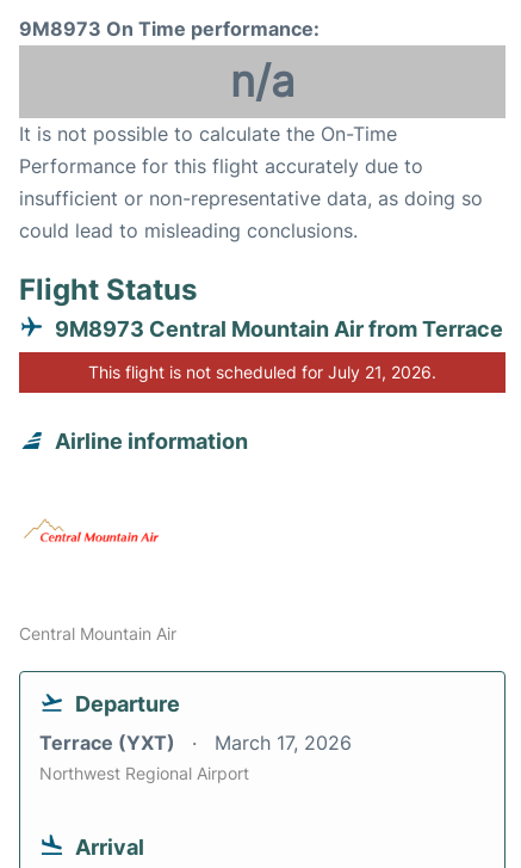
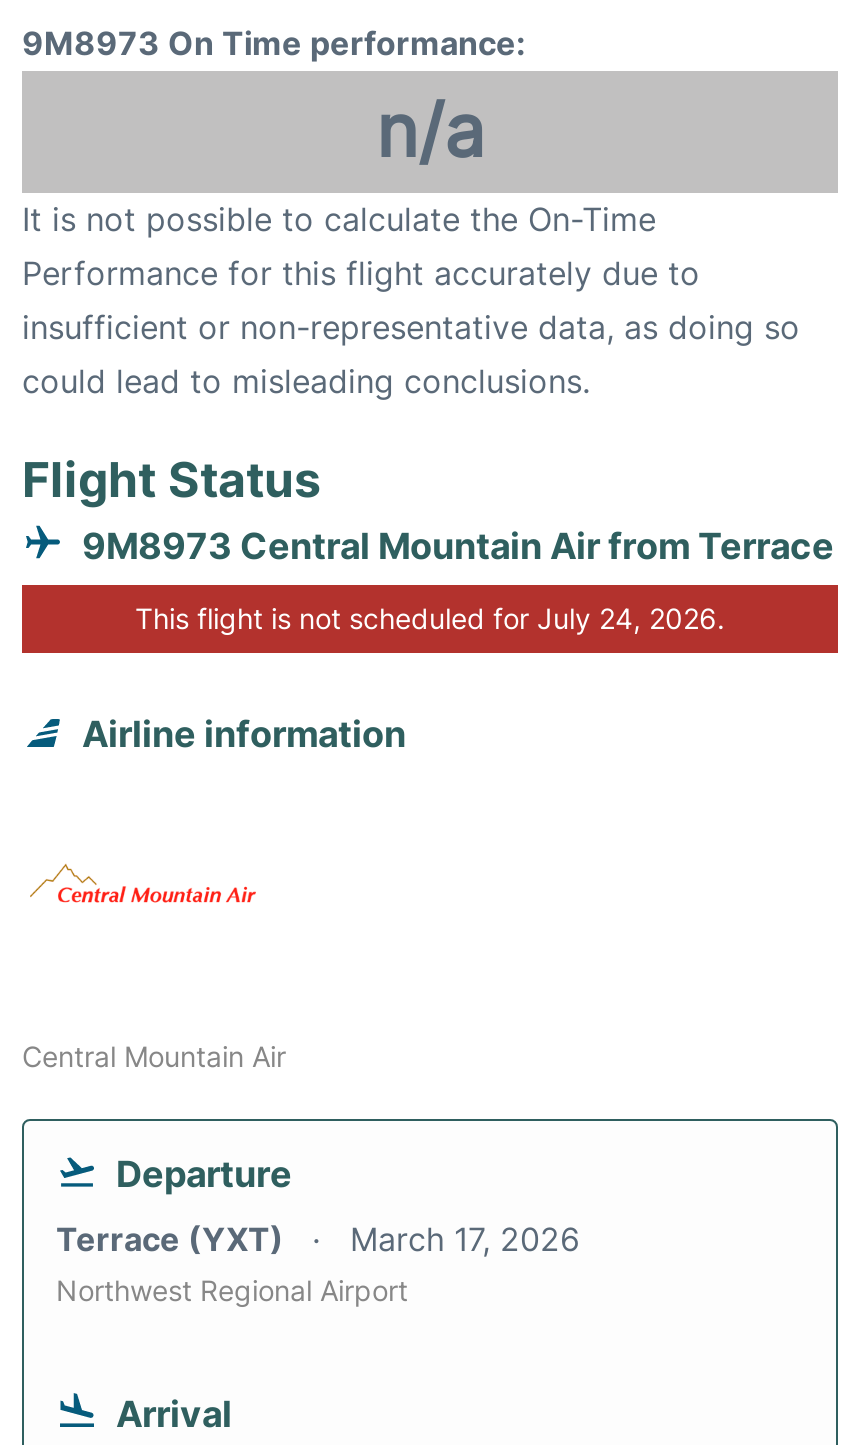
- This flight is not scheduled for July 21, 2026.
+ This flight is not scheduled for July 24, 2026.
